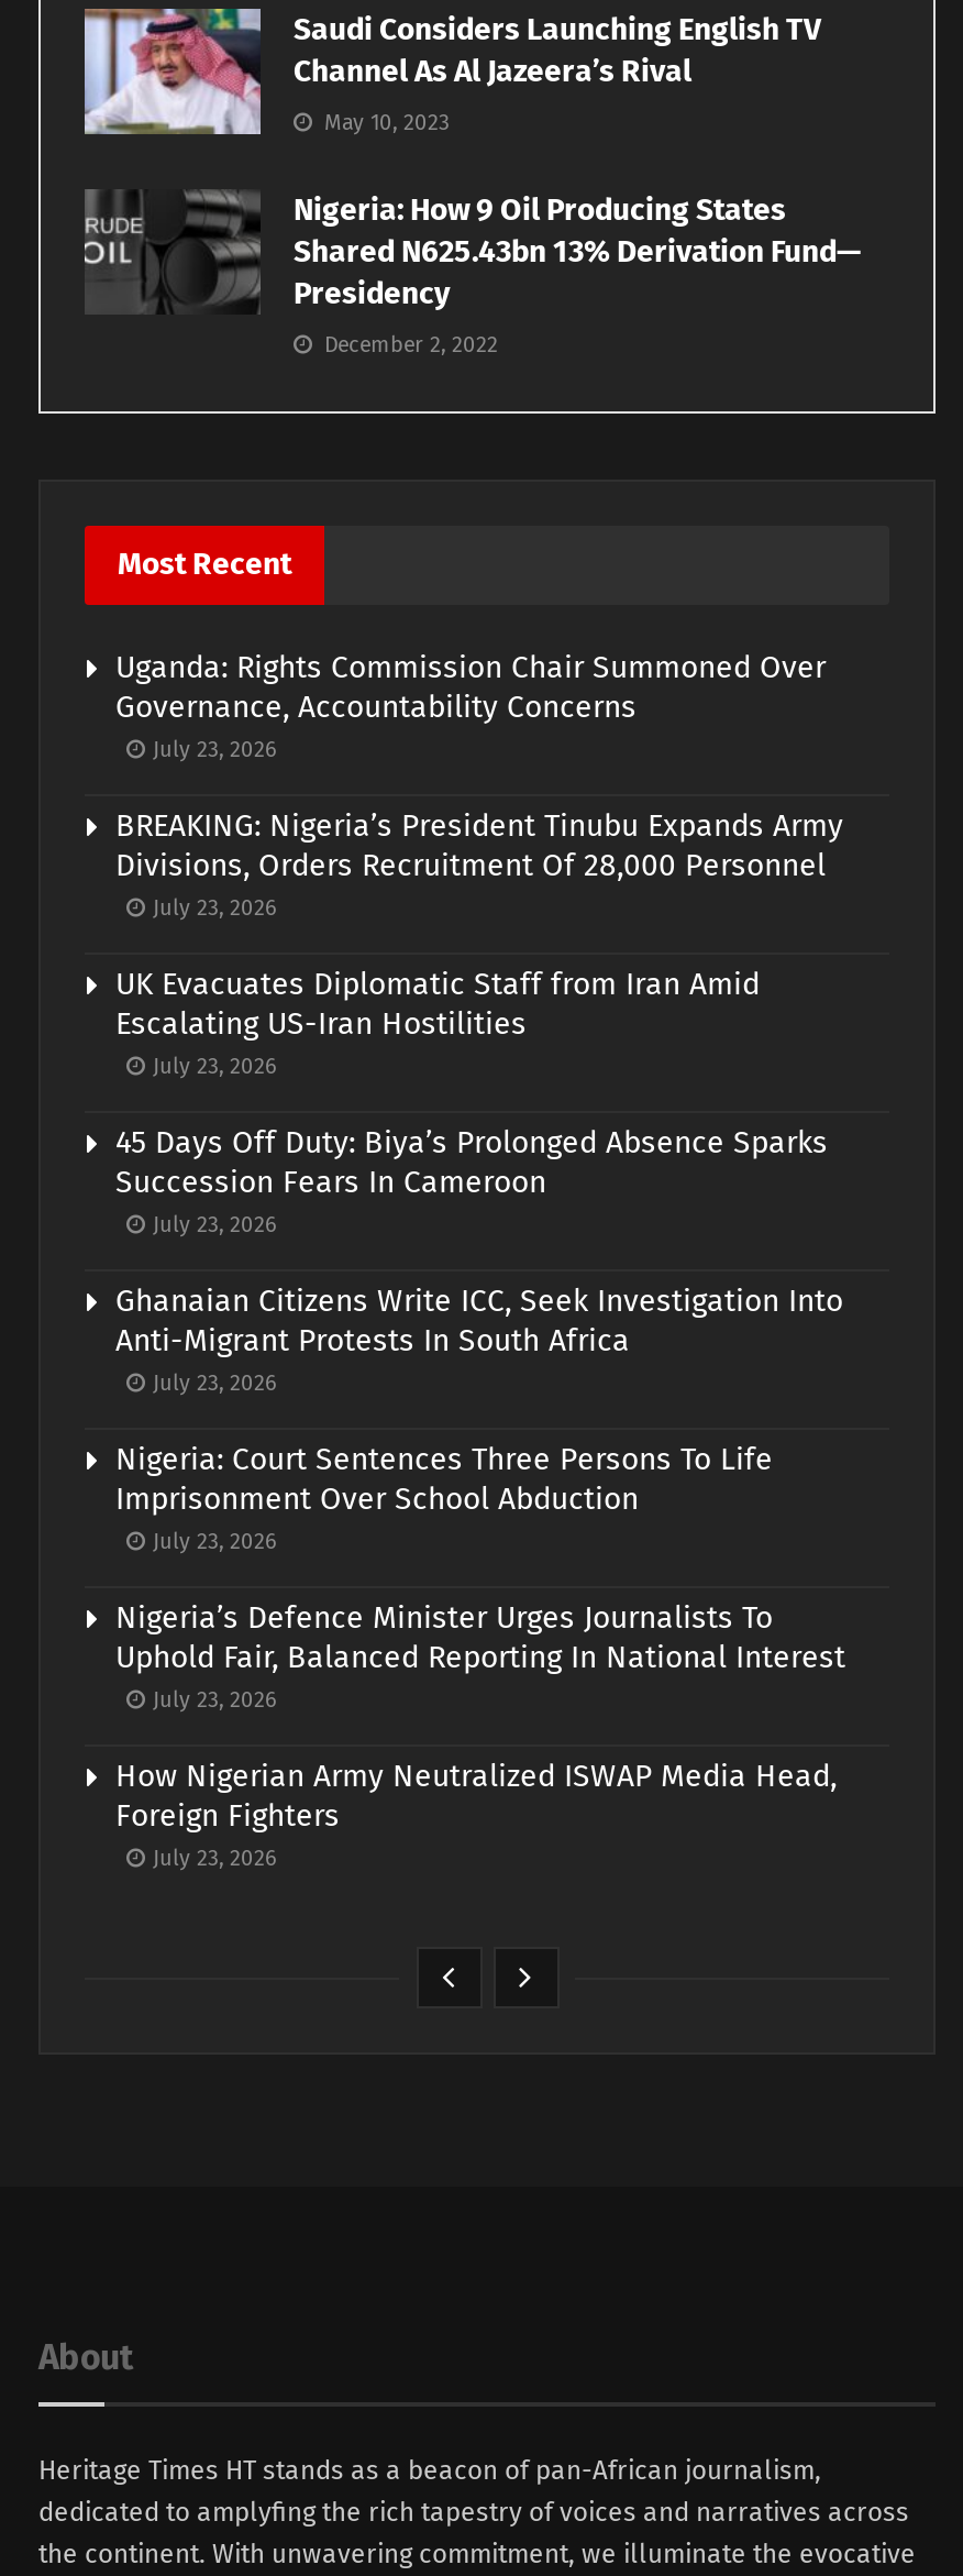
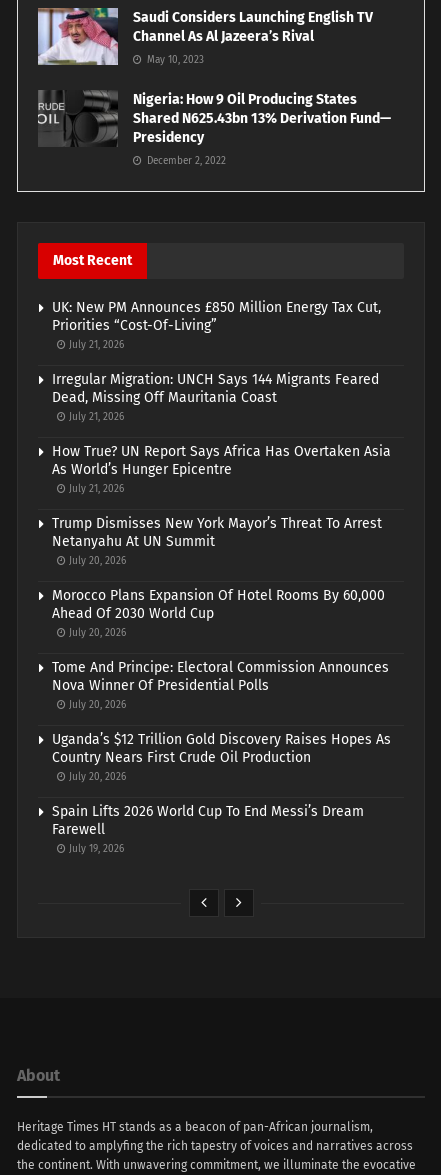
- Uganda: Rights Commission Chair Summoned Over
- Governance, Accountability Concerns
- July 23, 2026
+ UK: New PM Announces £850 Million Energy Tax Cut,
+ Priorities “Cost-Of-Living”
+ July 21, 2026

- BREAKING: Nigeria’s President Tinubu Expands Army
- Divisions, Orders Recruitment Of 28,000 Personnel
- July 23, 2026
+ Irregular Migration: UNCH Says 144 Migrants Feared
+ Dead, Missing Off Mauritania Coast
+ July 21, 2026

- UK Evacuates Diplomatic Staff from Iran Amid
- Escalating US-Iran Hostilities
- July 23, 2026
+ How True? UN Report Says Africa Has Overtaken Asia
+ As World’s Hunger Epicentre
+ July 21, 2026

- 45 Days Off Duty: Biya’s Prolonged Absence Sparks
- Succession Fears In Cameroon
- July 23, 2026
+ Trump Dismisses New York Mayor’s Threat To Arrest
+ Netanyahu At UN Summit
+ July 20, 2026

- Ghanaian Citizens Write ICC, Seek Investigation Into
- Anti-Migrant Protests In South Africa
- July 23, 2026
+ Morocco Plans Expansion Of Hotel Rooms By 60,000
+ Ahead Of 2030 World Cup
+ July 20, 2026

- Nigeria: Court Sentences Three Persons To Life
- Imprisonment Over School Abduction
- July 23, 2026
+ Tome And Principe: Electoral Commission Announces
+ Nova Winner Of Presidential Polls
+ July 20, 2026

- Nigeria’s Defence Minister Urges Journalists To
- Uphold Fair, Balanced Reporting In National Interest
- July 23, 2026
+ Uganda’s $12 Trillion Gold Discovery Raises Hopes As
+ Country Nears First Crude Oil Production
+ July 20, 2026

- How Nigerian Army Neutralized ISWAP Media Head,
- Foreign Fighters
- July 23, 2026
+ Spain Lifts 2026 World Cup To End Messi’s Dream
+ Farewell
+ July 19, 2026
